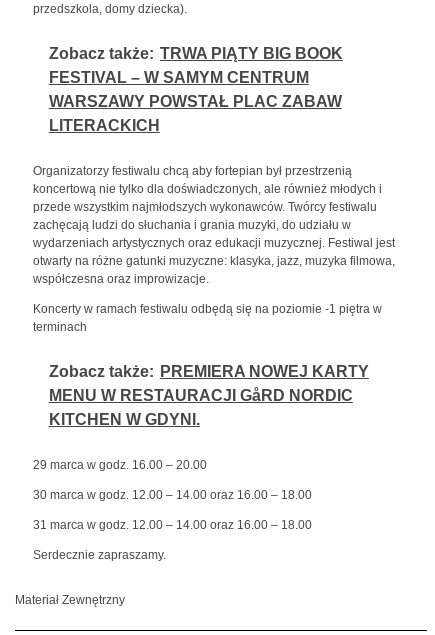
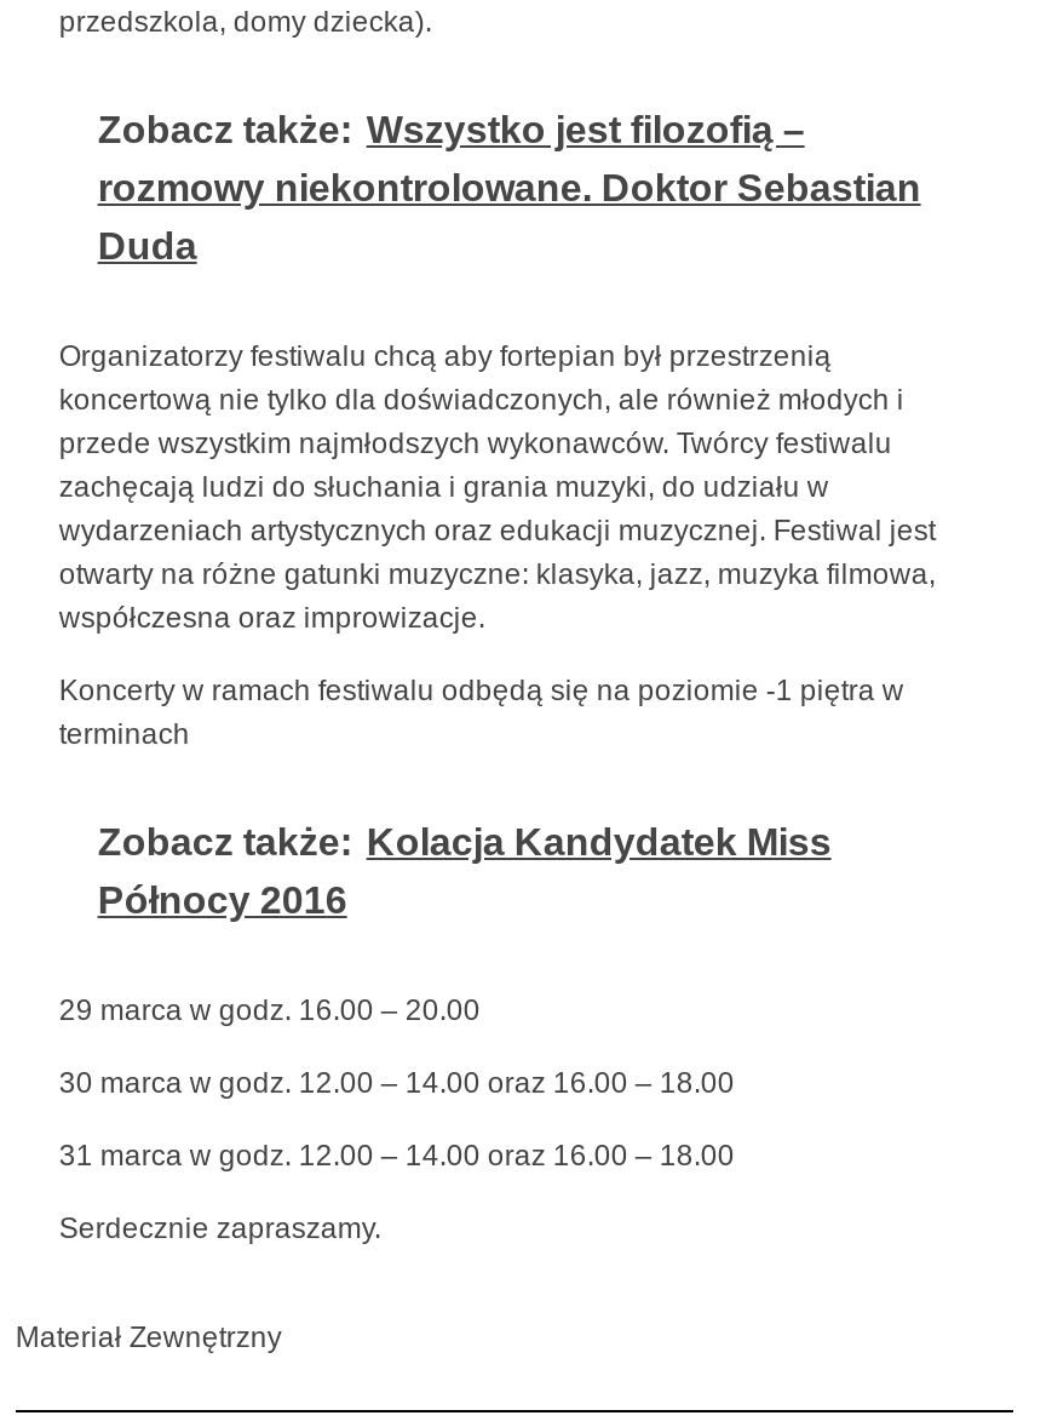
- Zobacz także: TRWA PIĄTY BIG BOOK
- FESTIVAL – W SAMYM CENTRUM
- WARSZAWY POWSTAŁ PLAC ZABAW
- LITERACKICH
+ Zobacz także: Wszystko jest filozofią –
+ rozmowy niekontrolowane. Doktor Sebastian
+ Duda

- Zobacz także: PREMIERA NOWEJ KARTY
- MENU W RESTAURACJI GåRD NORDIC
- KITCHEN W GDYNI.
+ Zobacz także: Kolacja Kandydatek Miss
+ Północy 2016
